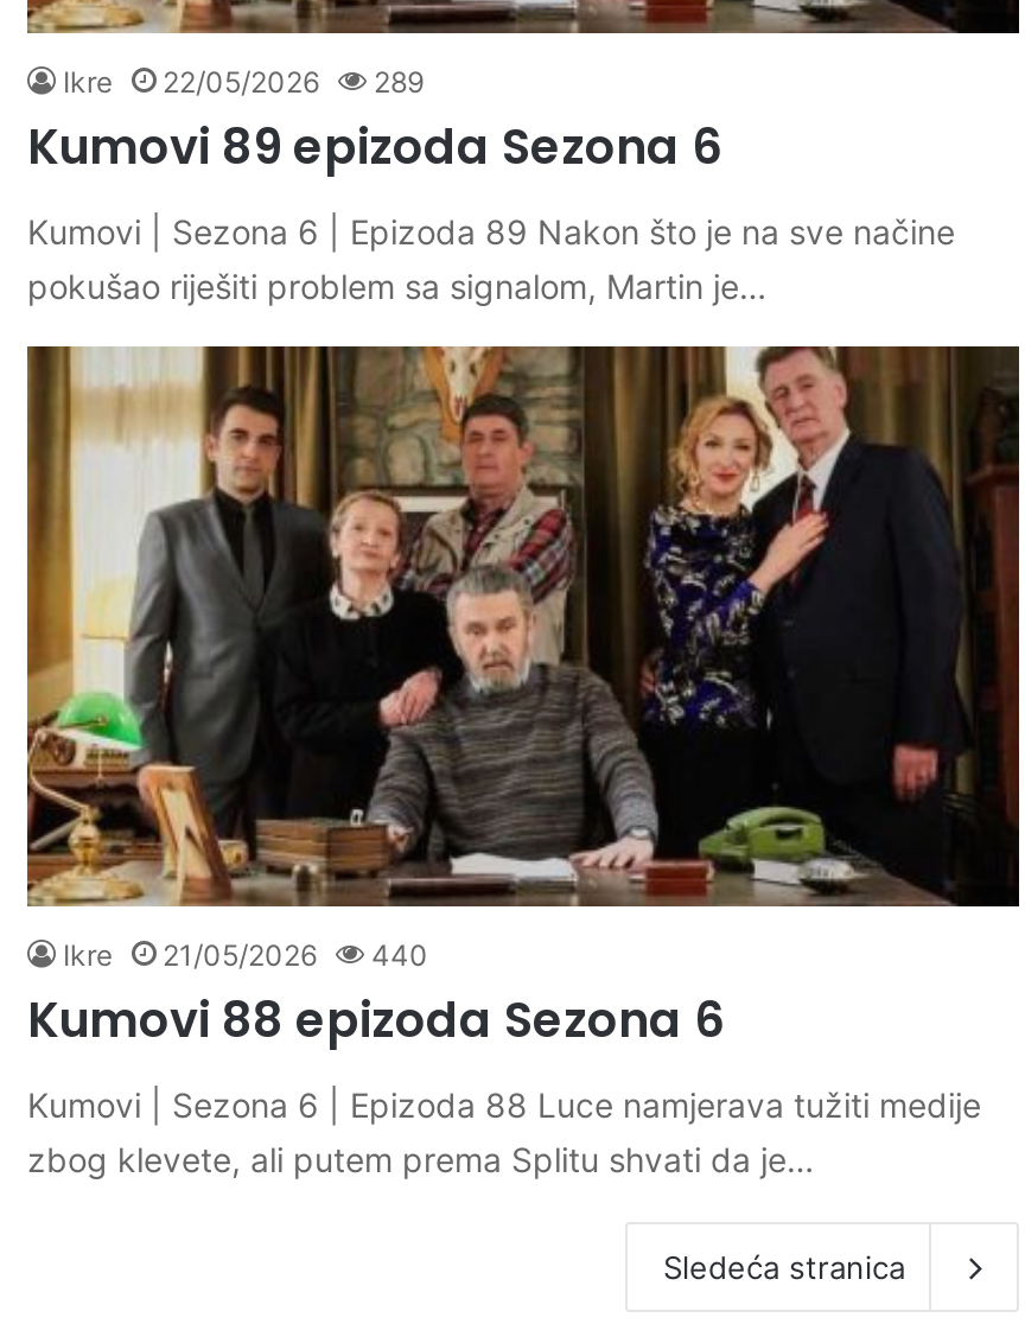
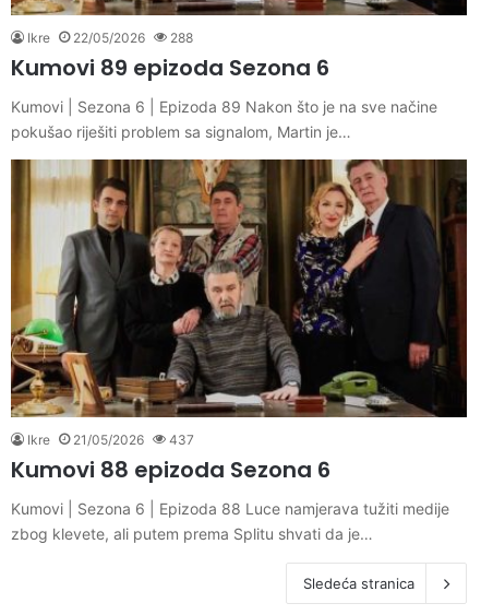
- Ikre 22/05/2026 289
+ Ikre 22/05/2026 288

- Ikre 21/05/2026 440
+ Ikre 21/05/2026 437
